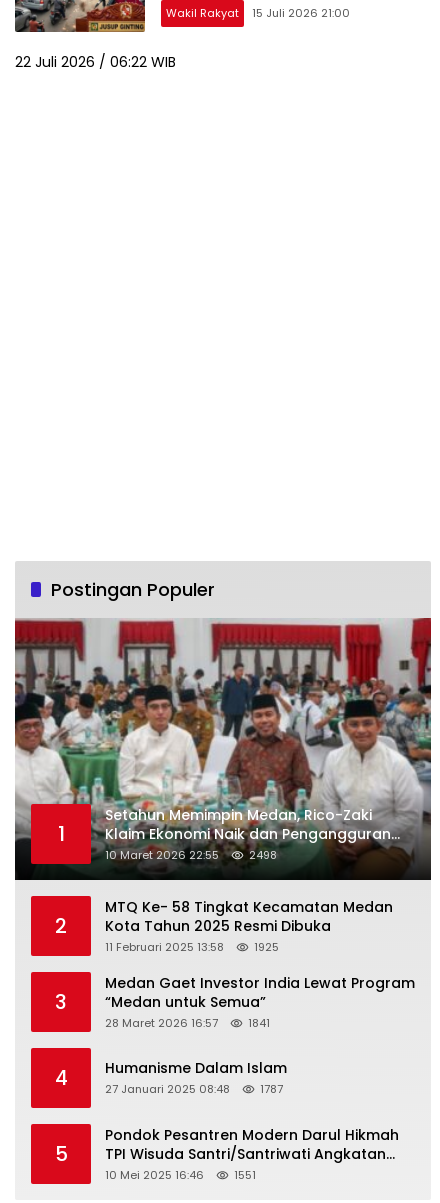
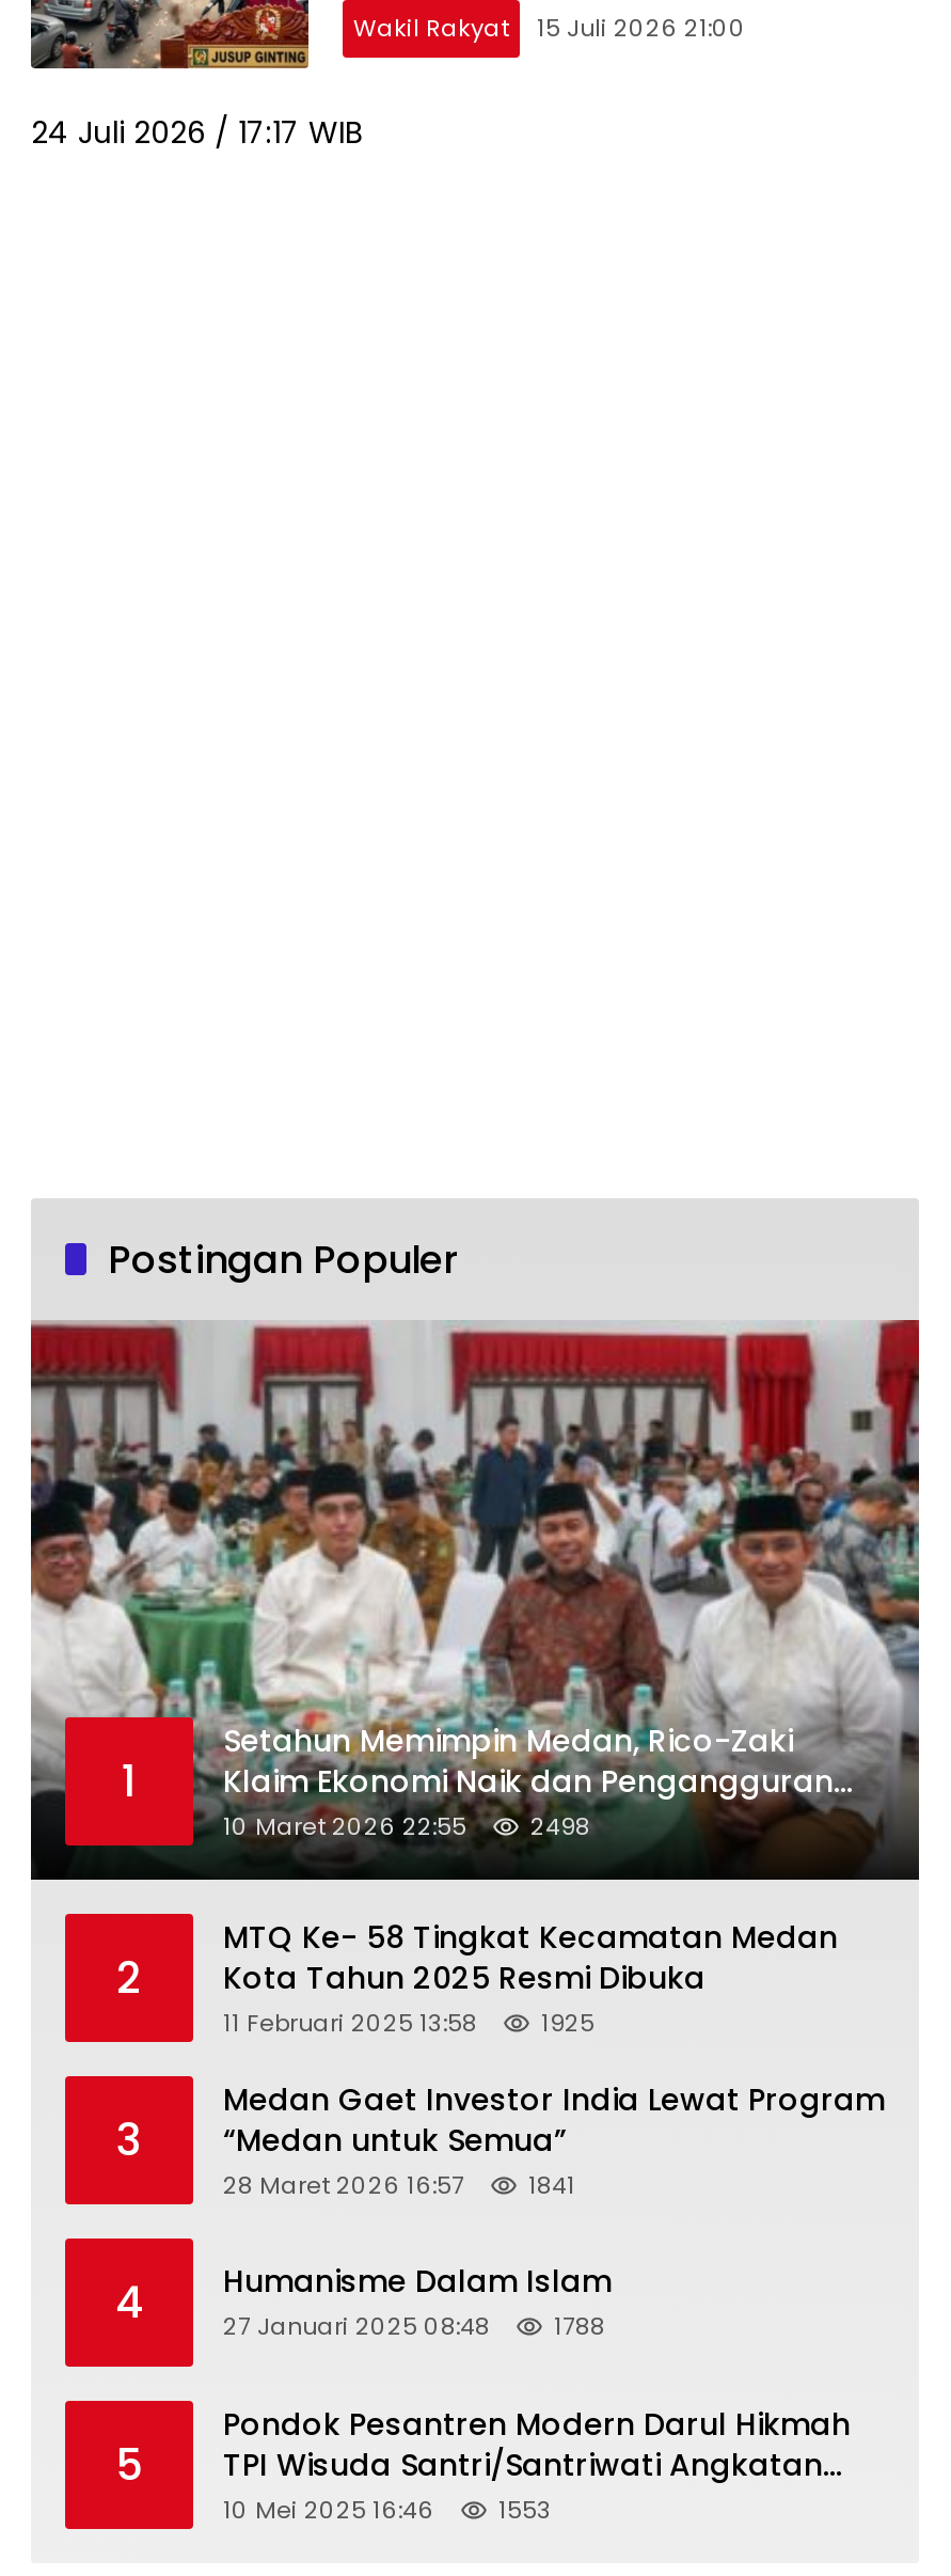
- 22 Juli 2026 / 06:22 WIB
+ 24 Juli 2026 / 17:17 WIB

- 27 Januari 2025 08:48 1787
+ 27 Januari 2025 08:48 1788

- 1551
+ 1553
